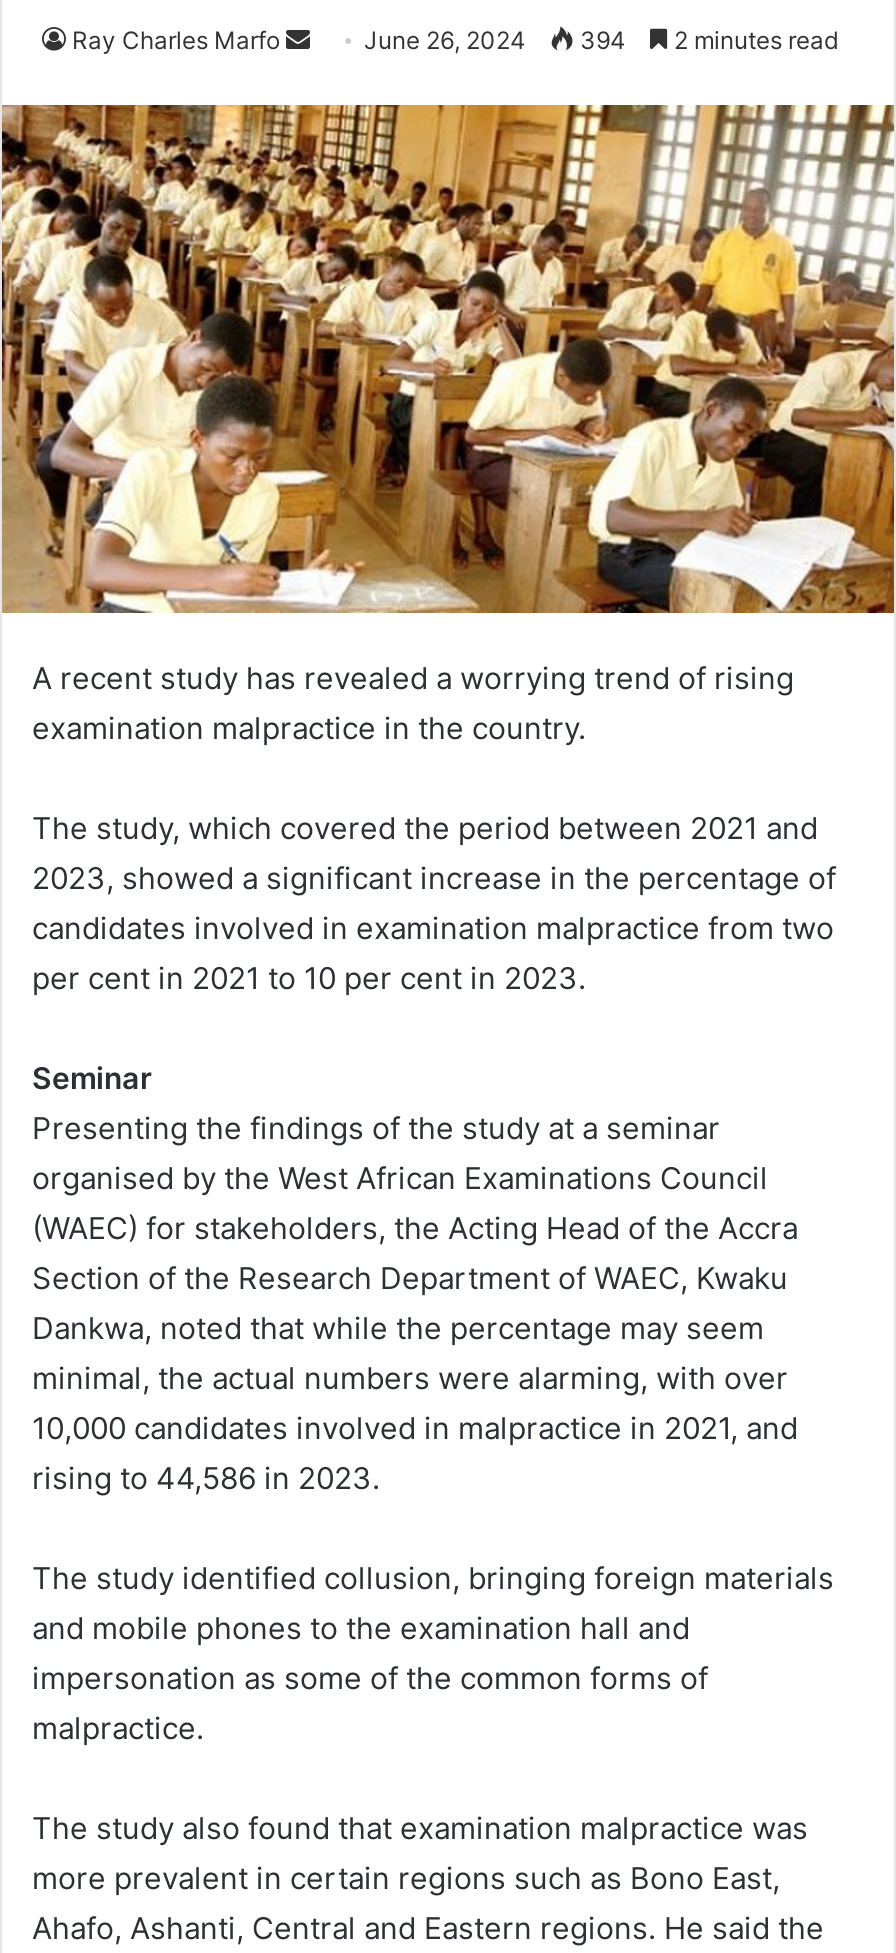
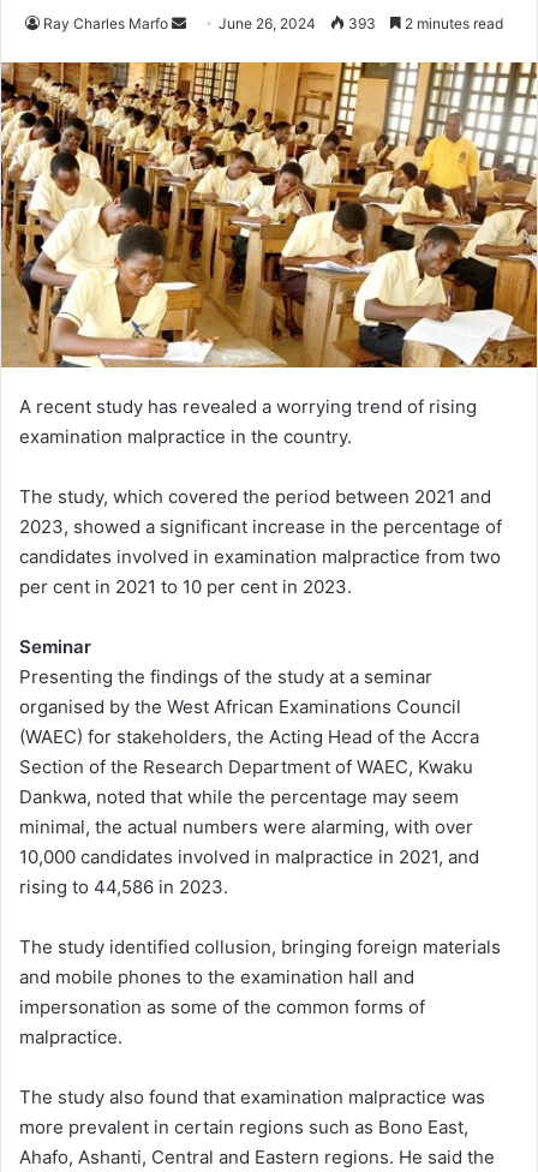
- 394
+ 393
